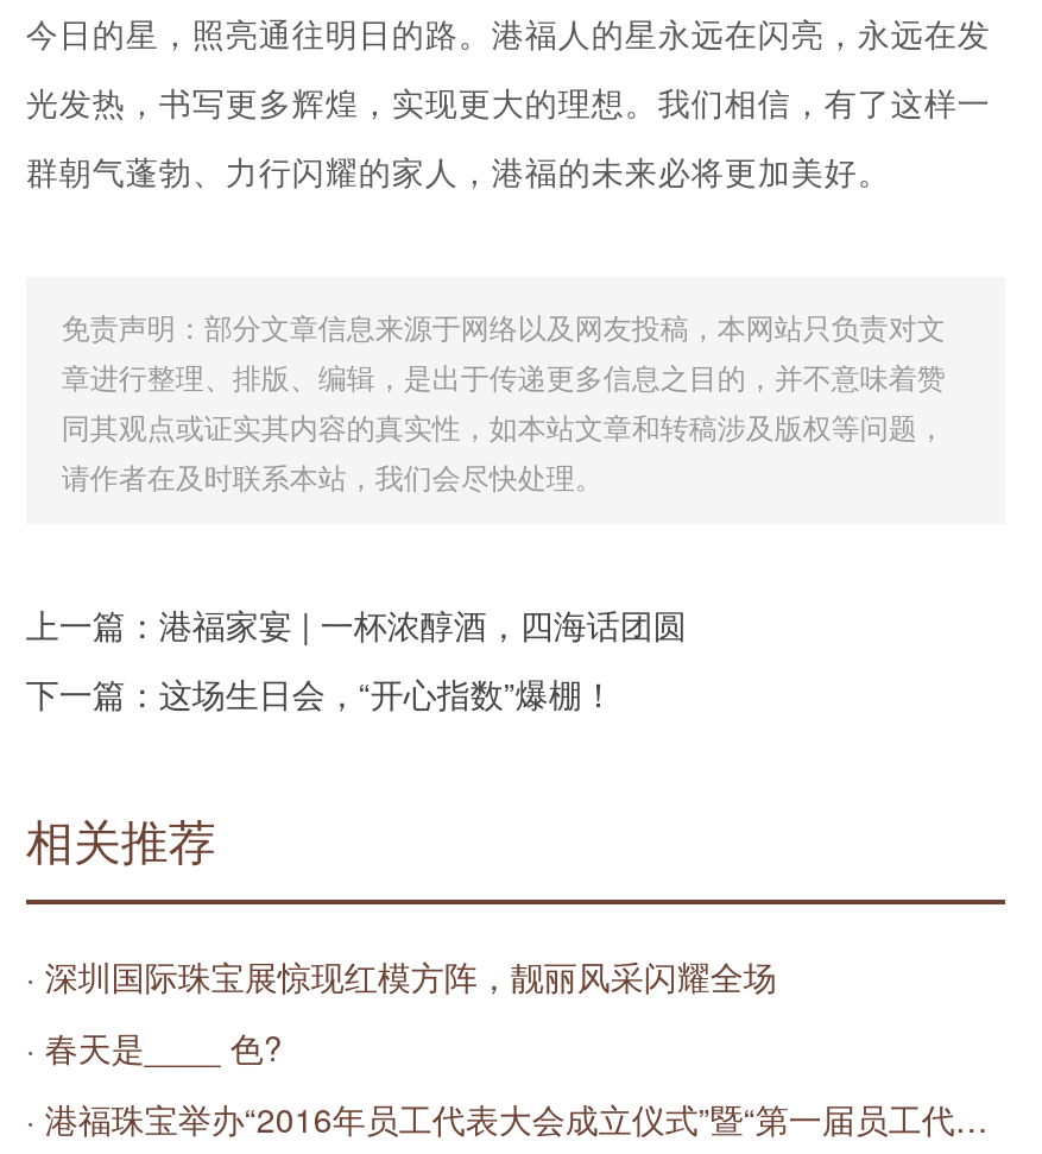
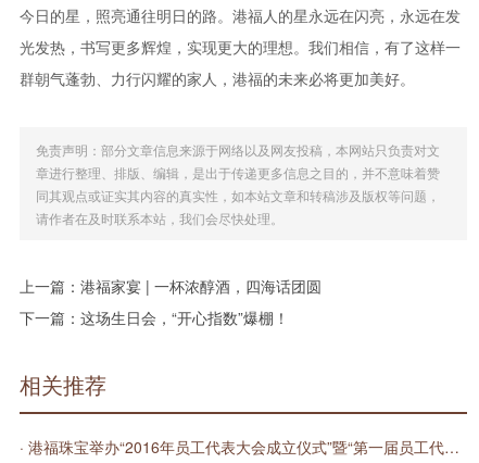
- · 深圳国际珠宝展惊现红模方阵，靓丽风采闪耀全场
- · 春天是____ 色?
